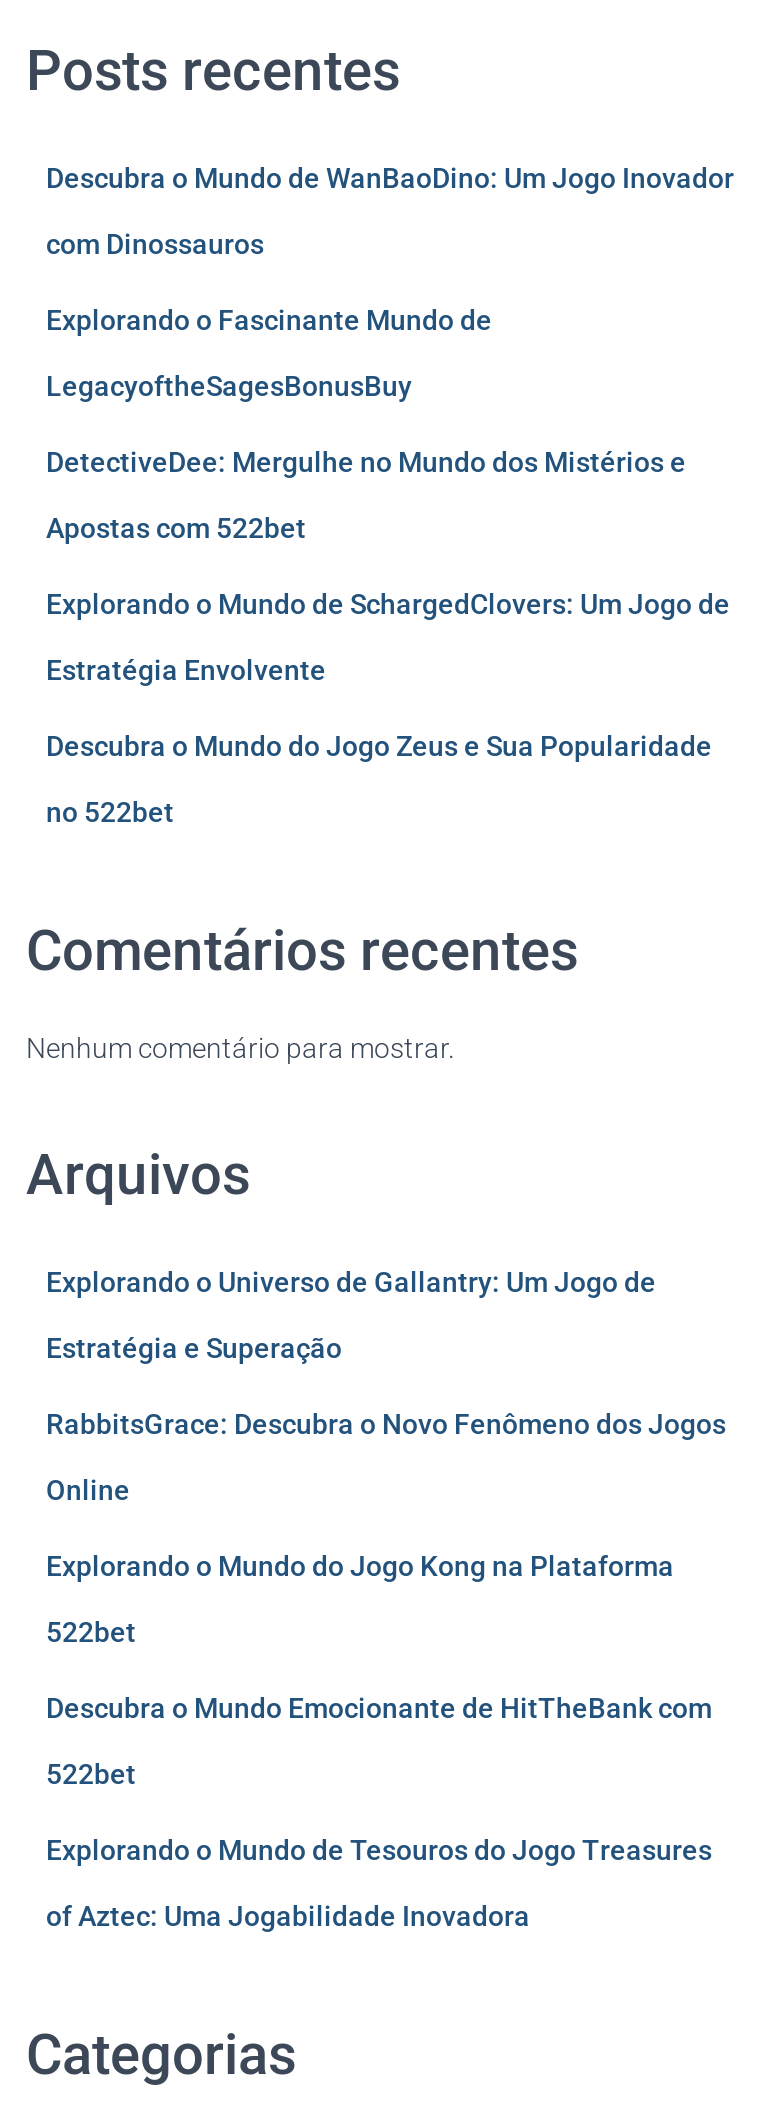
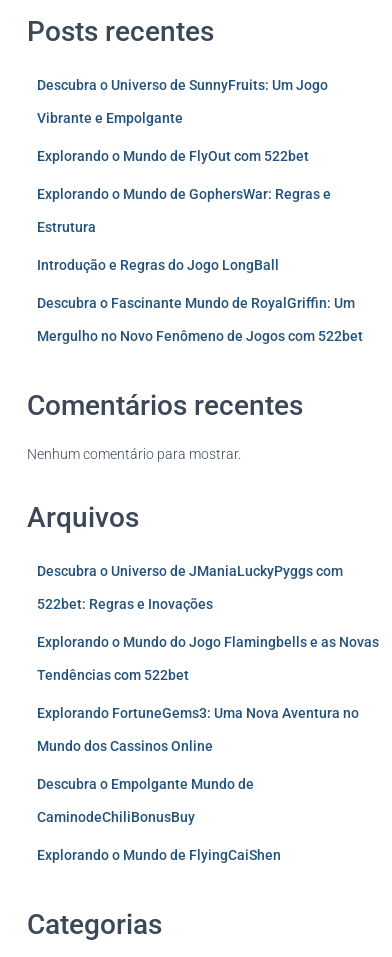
- Descubra o Mundo de WanBaoDino: Um Jogo Inovador
- com Dinossauros
- Explorando o Fascinante Mundo de
- LegacyoftheSagesBonusBuy
- DetectiveDee: Mergulhe no Mundo dos Mistérios e
- Apostas com 522bet
- Explorando o Mundo de SchargedClovers: Um Jogo de
- Estratégia Envolvente
- Descubra o Mundo do Jogo Zeus e Sua Popularidade
- no 522bet
+ Descubra o Universo de SunnyFruits: Um Jogo
+ Vibrante e Empolgante
+ Explorando o Mundo de FlyOut com 522bet
+ Explorando o Mundo de GophersWar: Regras e
+ Estrutura
+ Introdução e Regras do Jogo LongBall
+ Descubra o Fascinante Mundo de RoyalGriffin: Um
+ Mergulho no Novo Fenômeno de Jogos com 522bet

- Explorando o Universo de Gallantry: Um Jogo de
- Estratégia e Superação
- RabbitsGrace: Descubra o Novo Fenômeno dos Jogos
- Online
- Explorando o Mundo do Jogo Kong na Plataforma
- 522bet
- Descubra o Mundo Emocionante de HitTheBank com
- 522bet
- Explorando o Mundo de Tesouros do Jogo Treasures
- of Aztec: Uma Jogabilidade Inovadora
+ Descubra o Universo de JManiaLuckyPyggs com
+ 522bet: Regras e Inovações
+ Explorando o Mundo do Jogo Flamingbells e as Novas
+ Tendências com 522bet
+ Explorando FortuneGems3: Uma Nova Aventura no
+ Mundo dos Cassinos Online
+ Descubra o Empolgante Mundo de
+ CaminodeChiliBonusBuy
+ Explorando o Mundo de FlyingCaiShen
